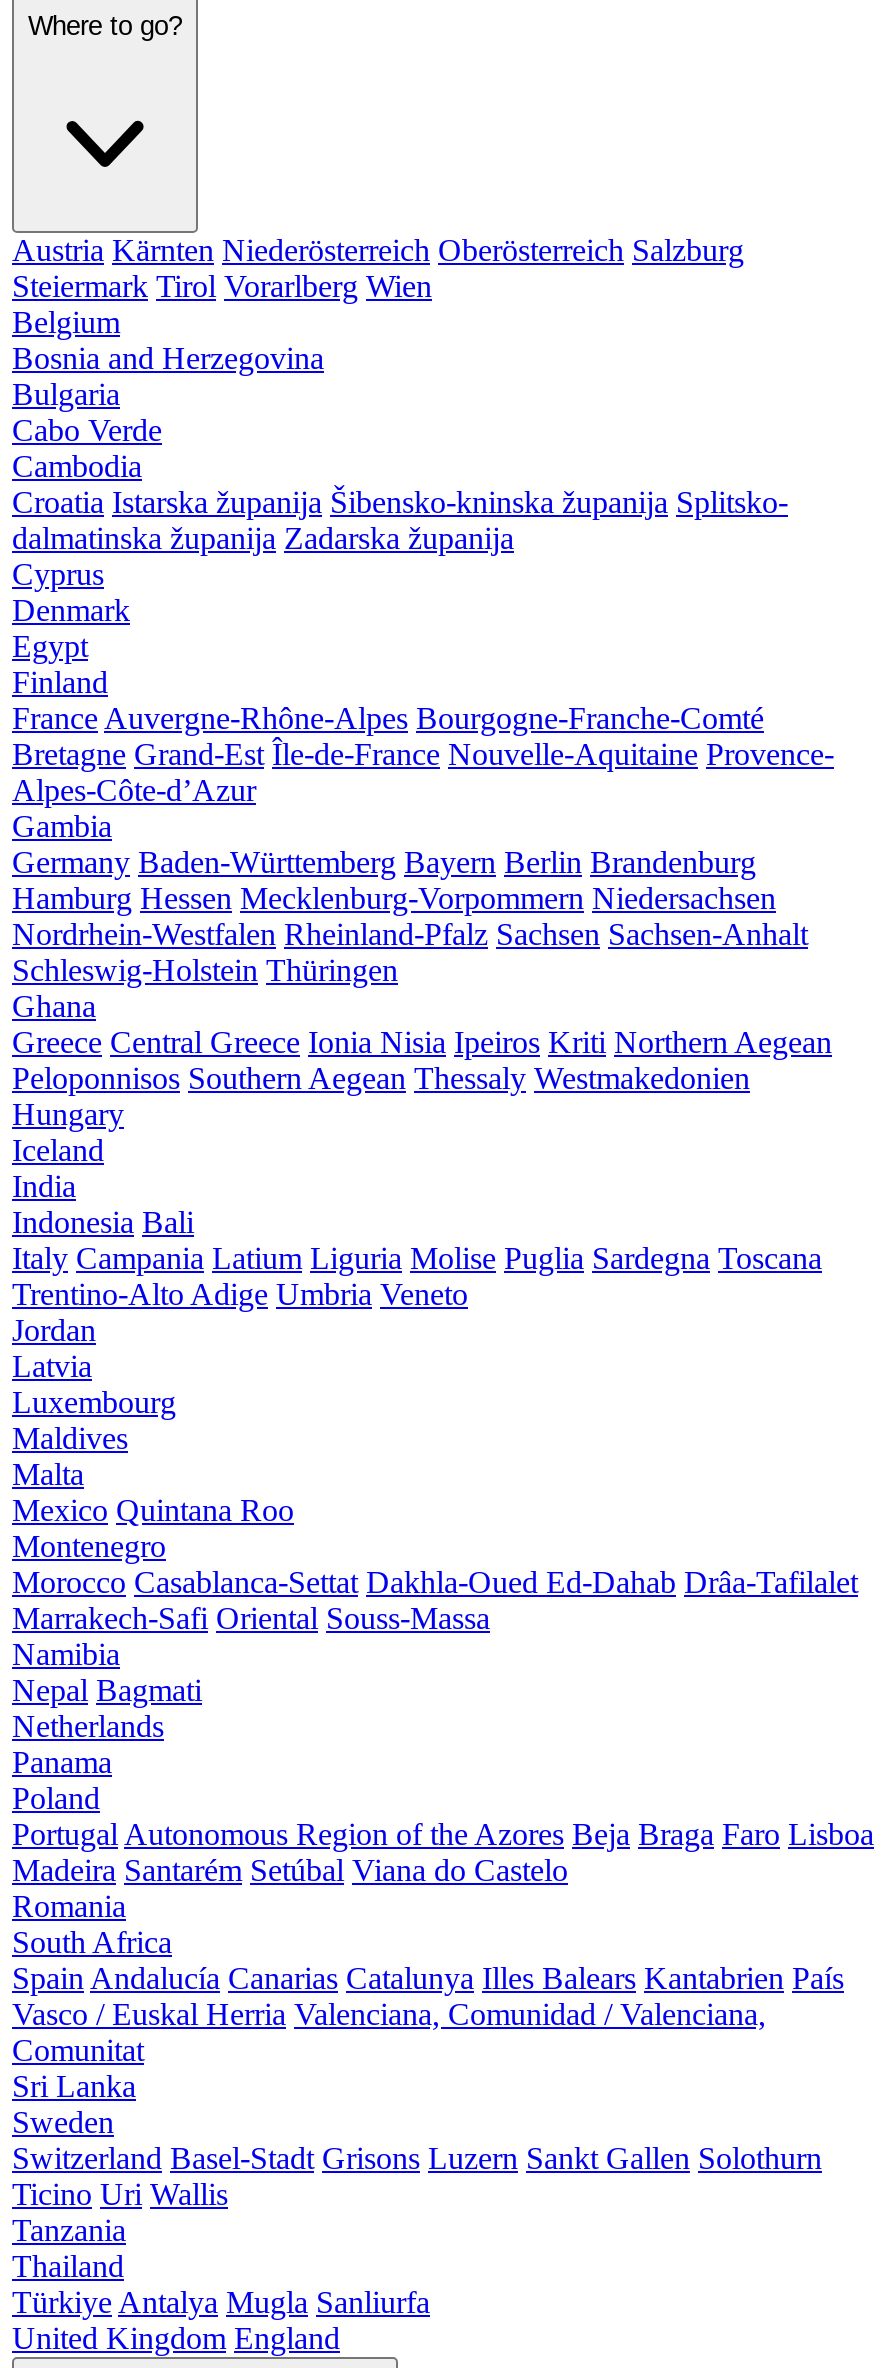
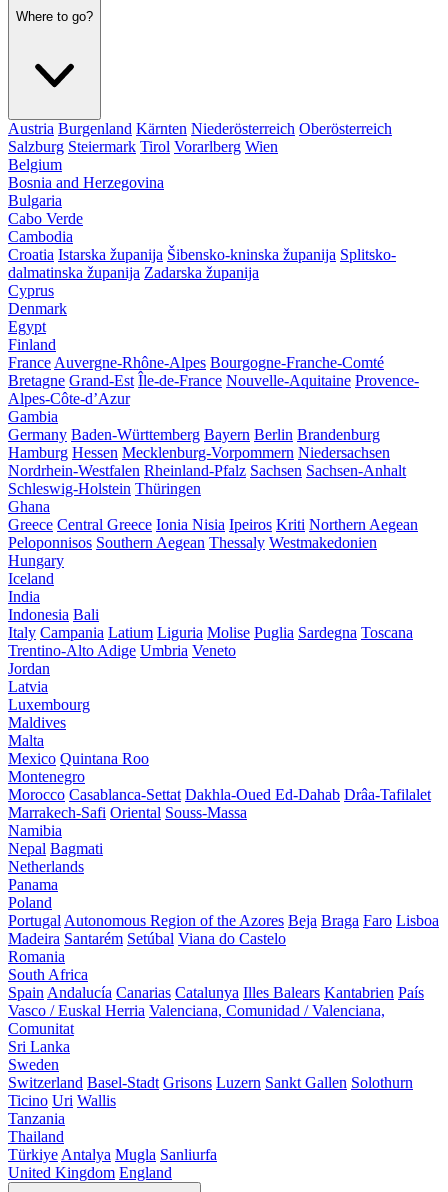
- Austria Kärnten Niederösterreich Oberösterreich Salzburg
- Steiermark Tirol Vorarlberg Wien
+ Austria Burgenland Kärnten Niederösterreich Oberösterreich
+ Salzburg Steiermark Tirol Vorarlberg Wien
